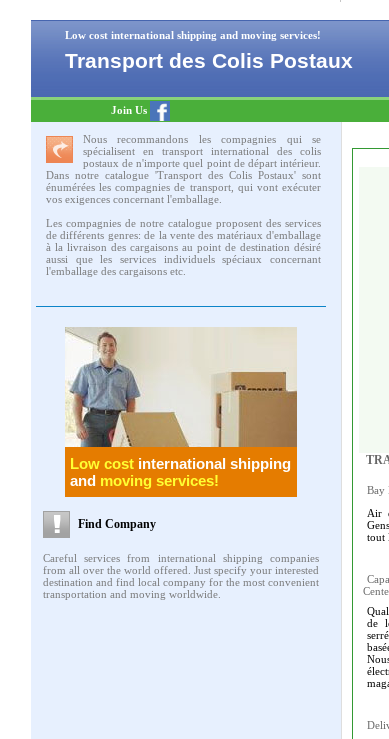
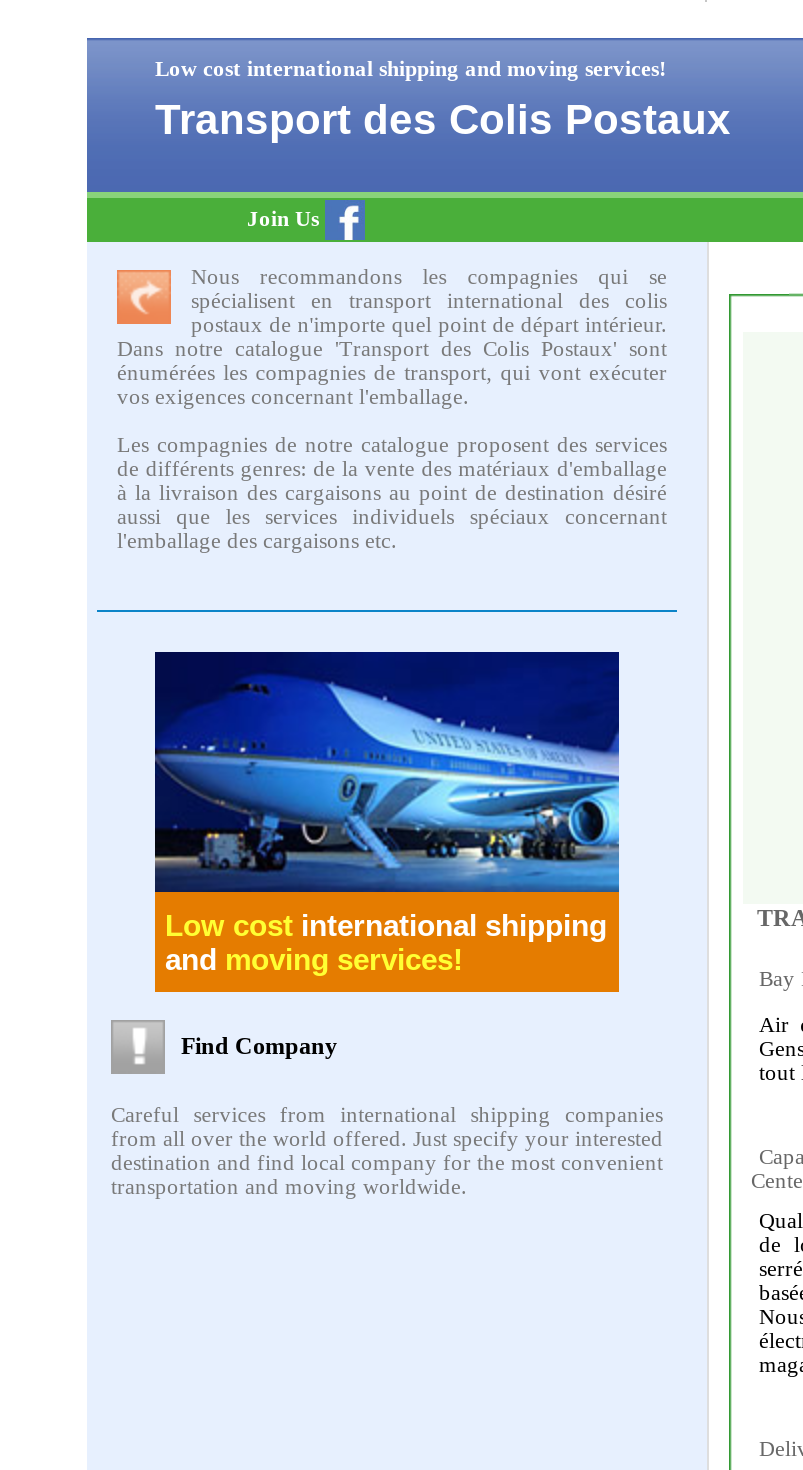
- [image]
+ [image]
